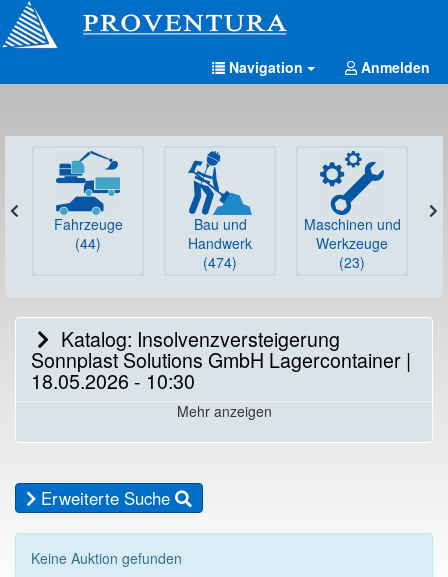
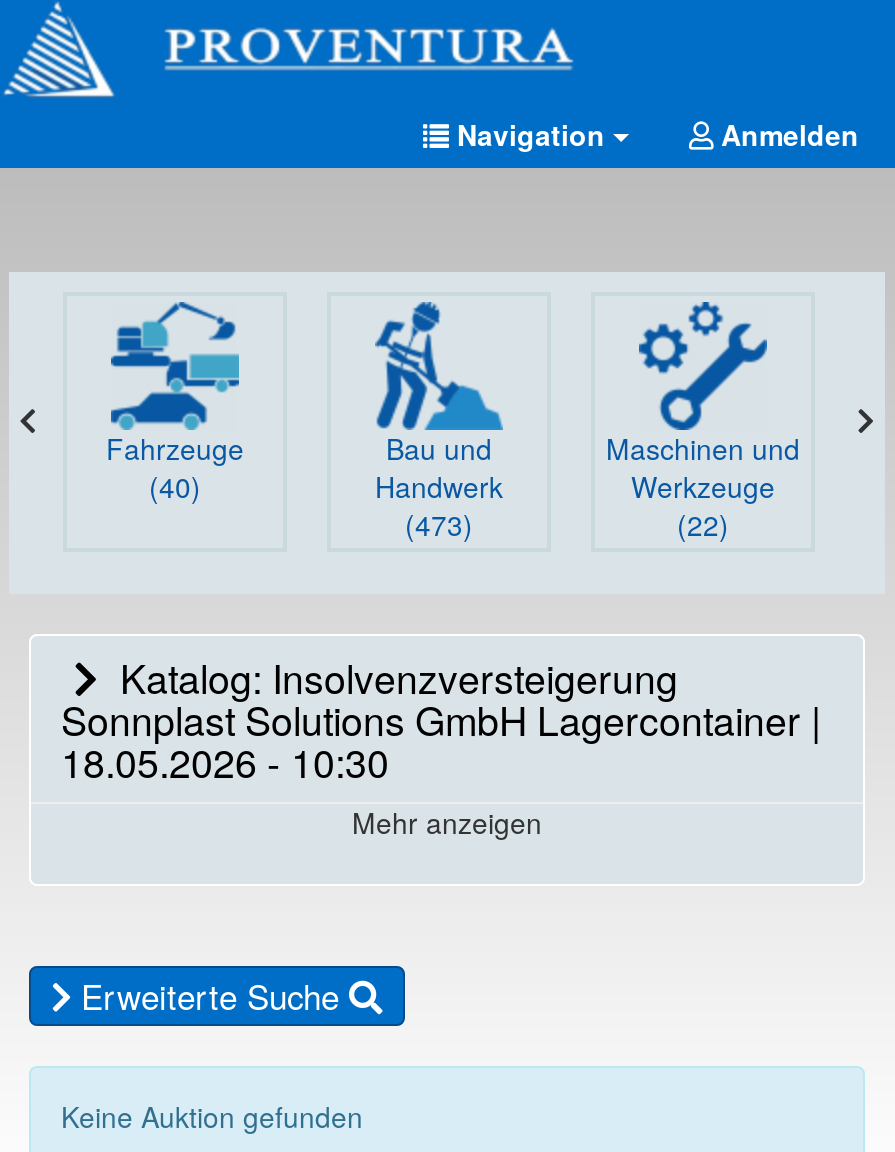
- (44)
+ (40)

- (474)
+ (473)

- (23)
+ (22)
